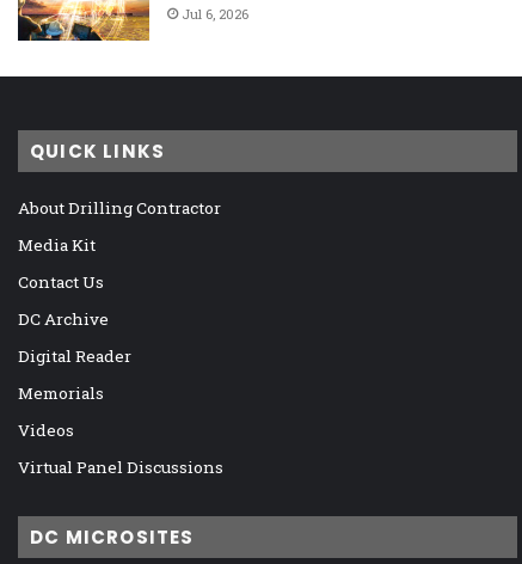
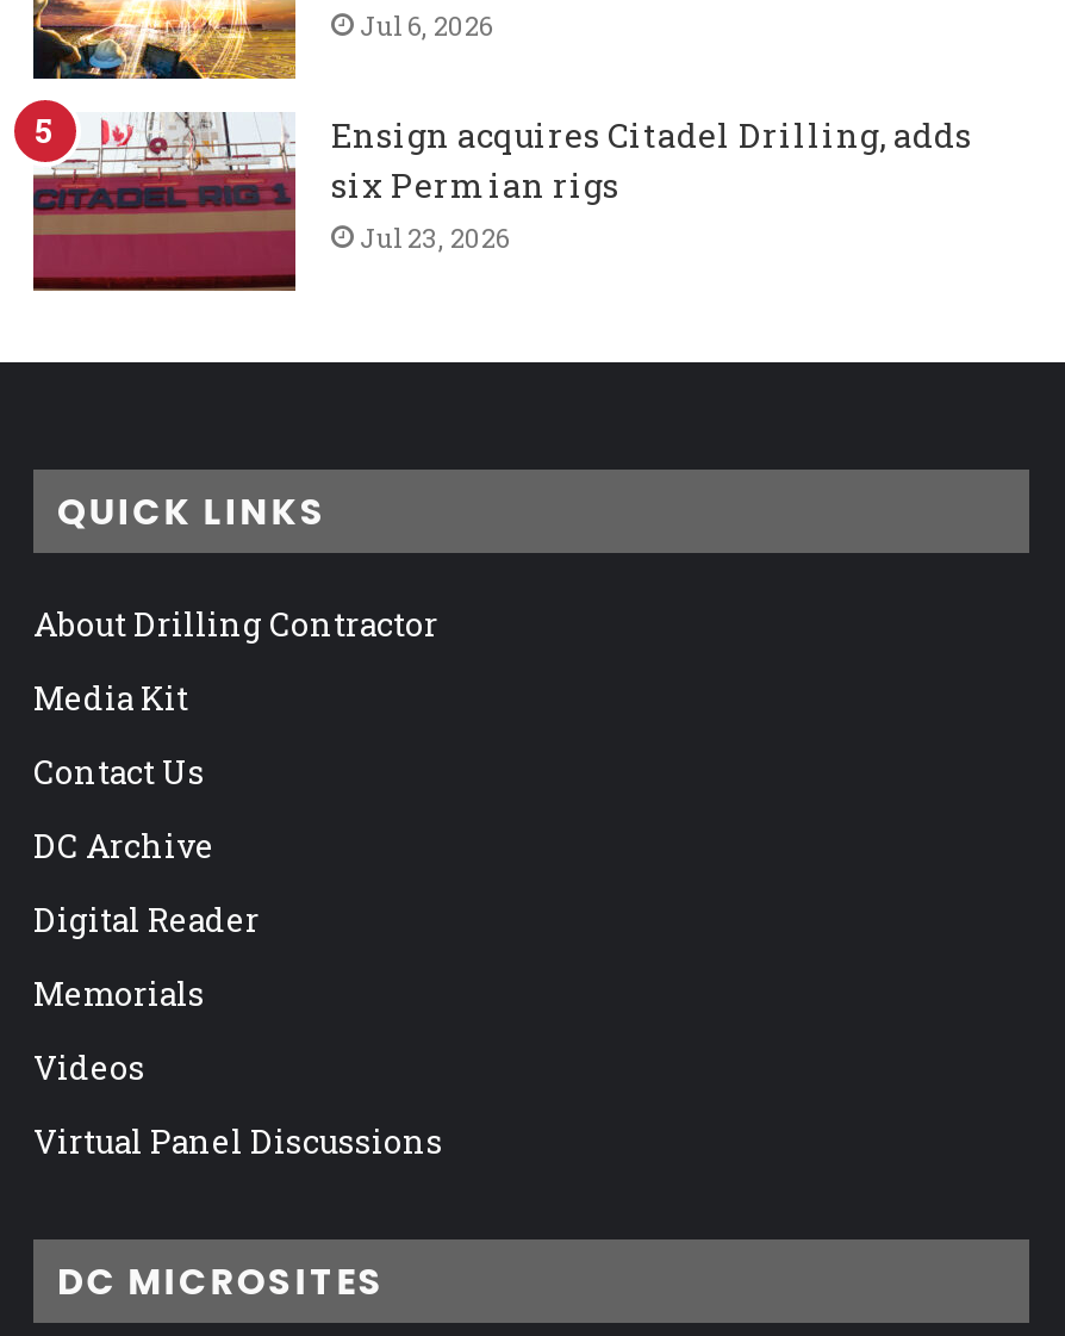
+ [image]
+ Ensign acquires Citadel Drilling, adds
+ six Permian rigs
+ Jul 23, 2026
